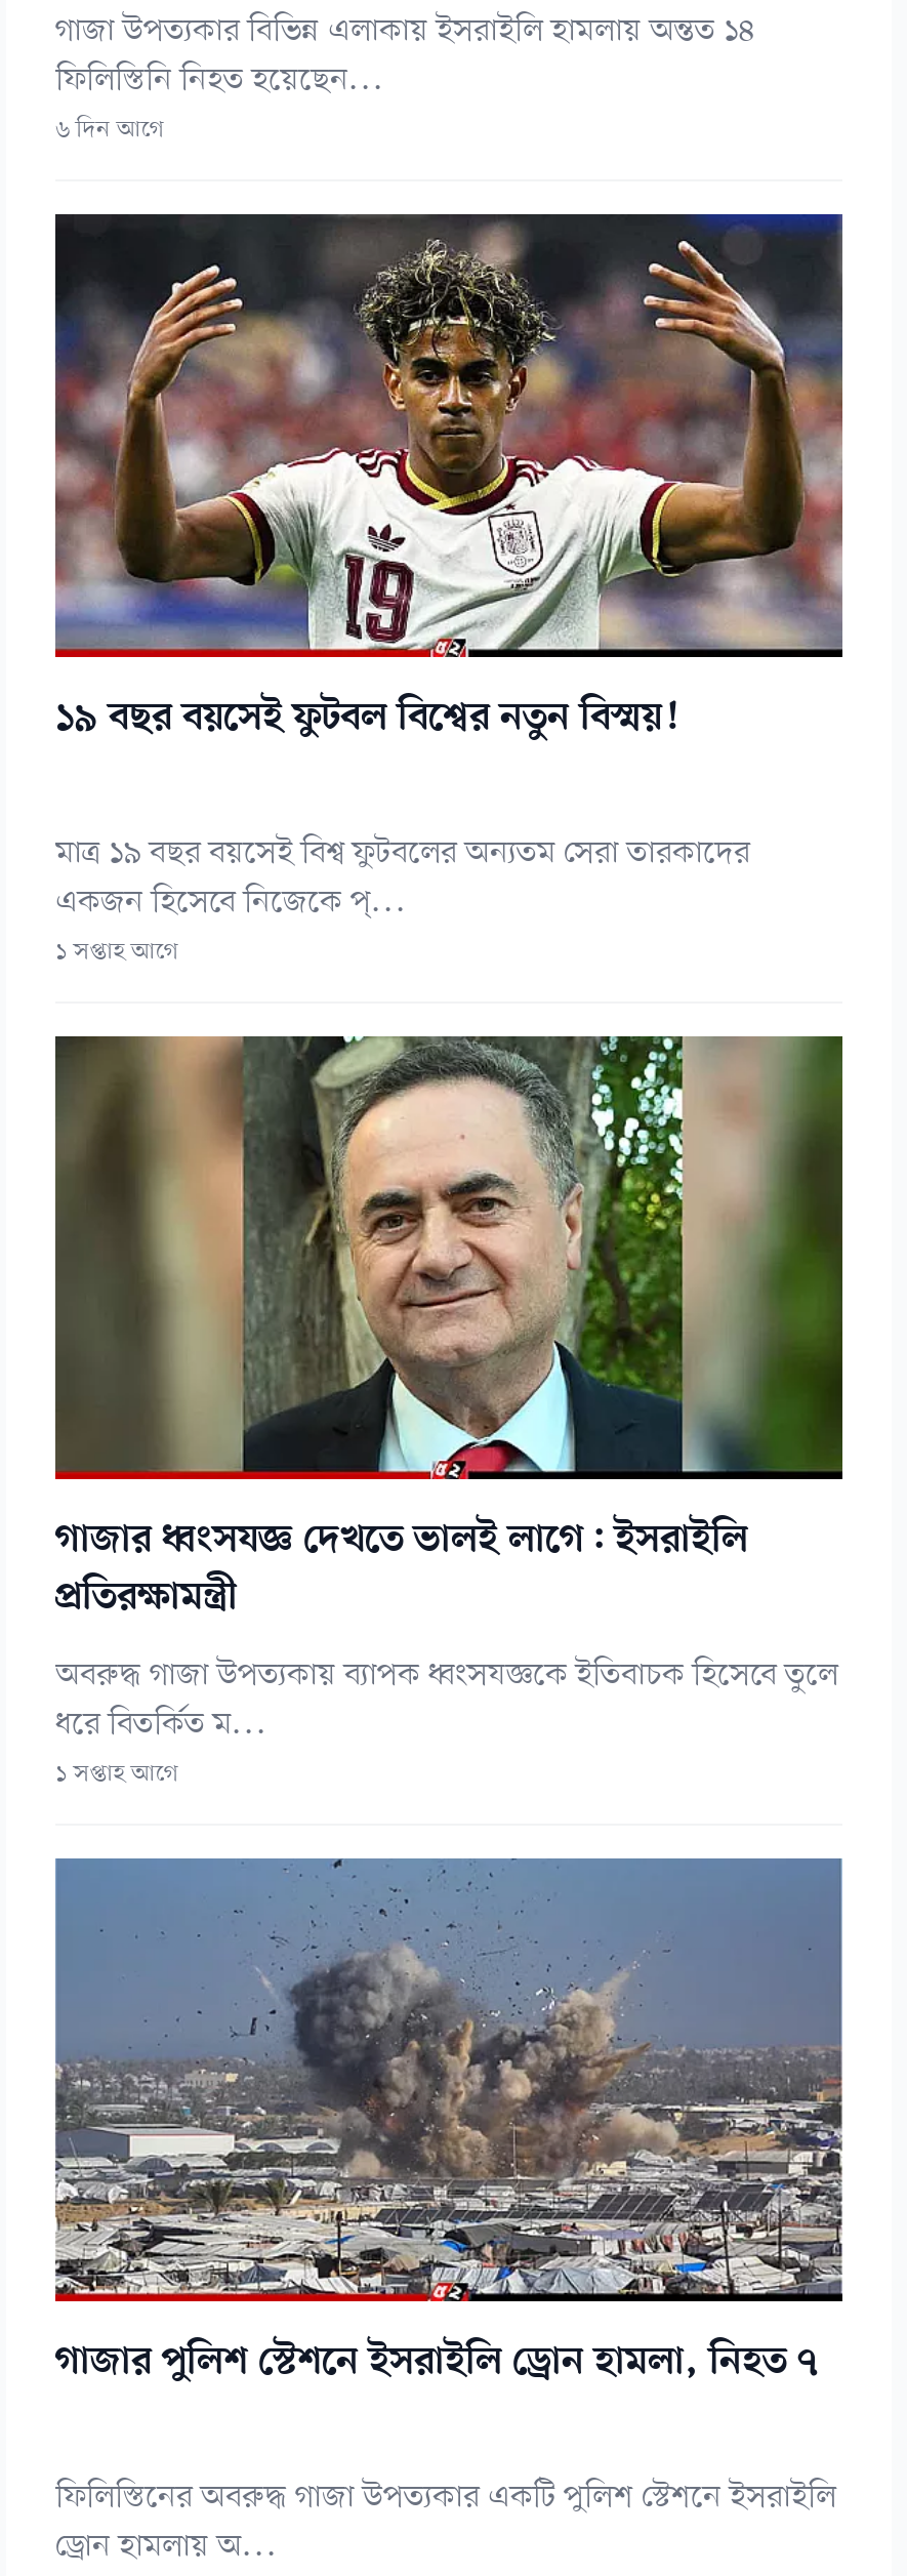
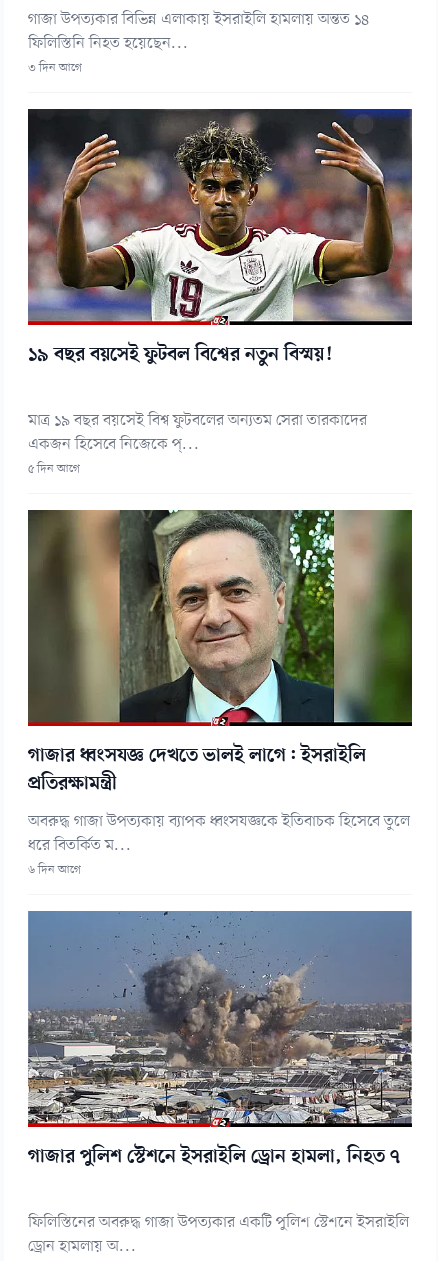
- ৬ দিন আগে
+ ৩ দিন আগে

- ১ সপ্তাহ আগে
+ ৫ দিন আগে

- ১ সপ্তাহ আগে
+ ৬ দিন আগে
